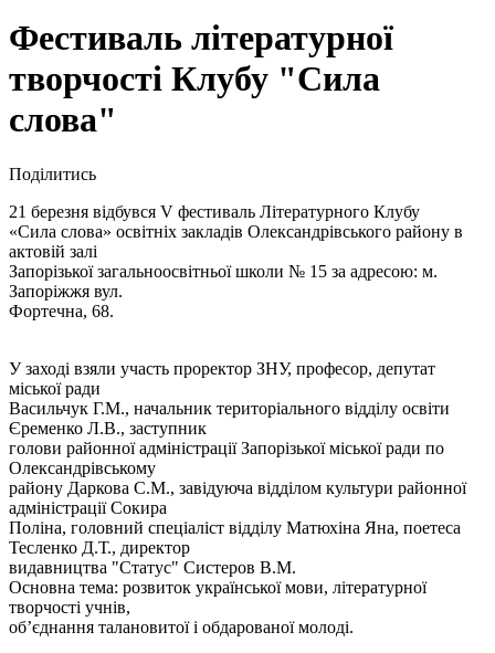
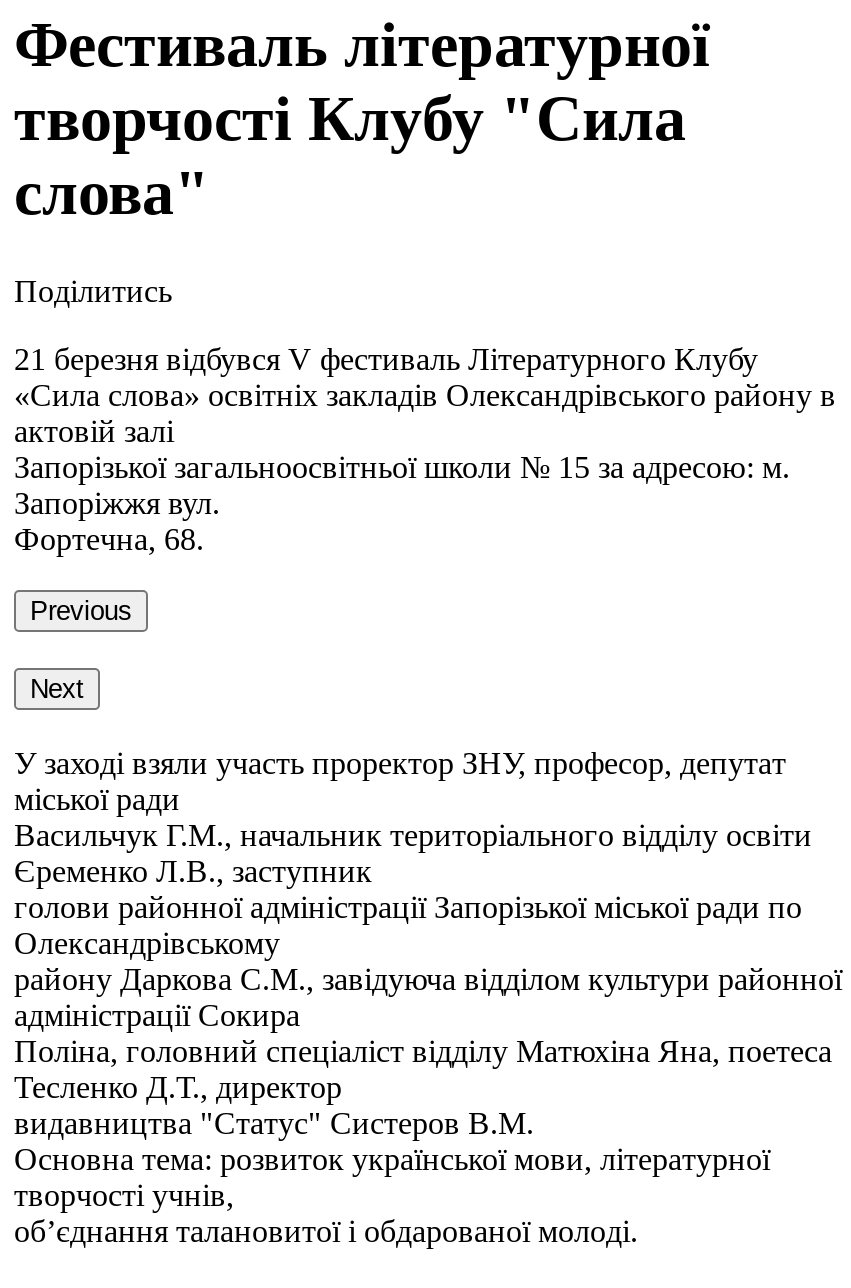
+ Previous
+ Next
